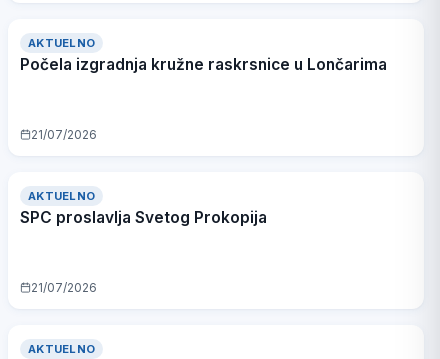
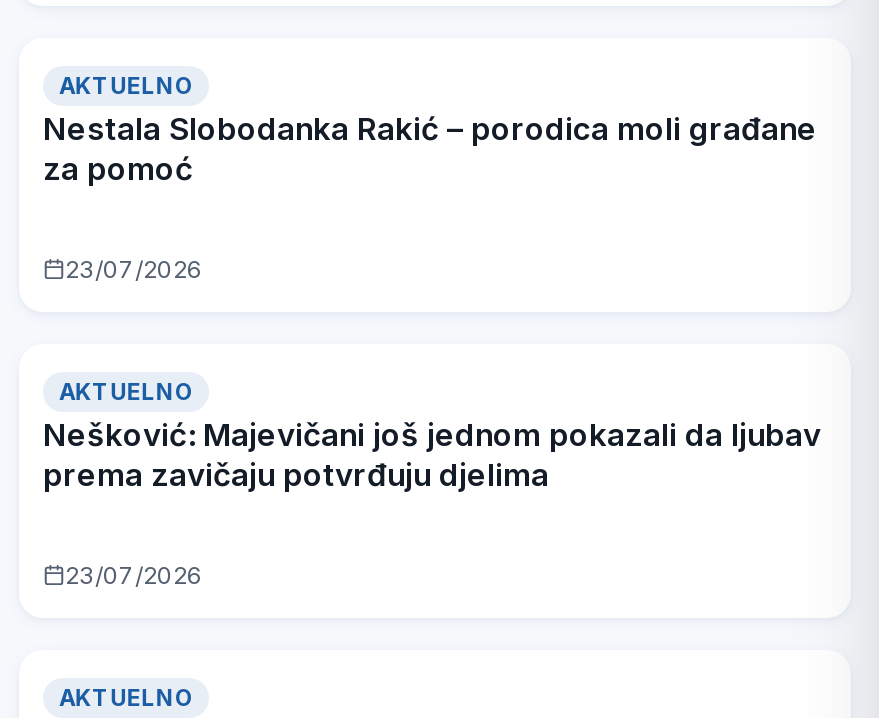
- Počela izgradnja kružne raskrsnice u Lončarima
+ Nestala Slobodanka Rakić – porodica moli građane
+ za pomoć

- 21/07/2026
+ 23/07/2026

- SPC proslavlja Svetog Prokopija
+ Nešković: Majevičani još jednom pokazali da ljubav
+ prema zavičaju potvrđuju djelima

- 21/07/2026
+ 23/07/2026
